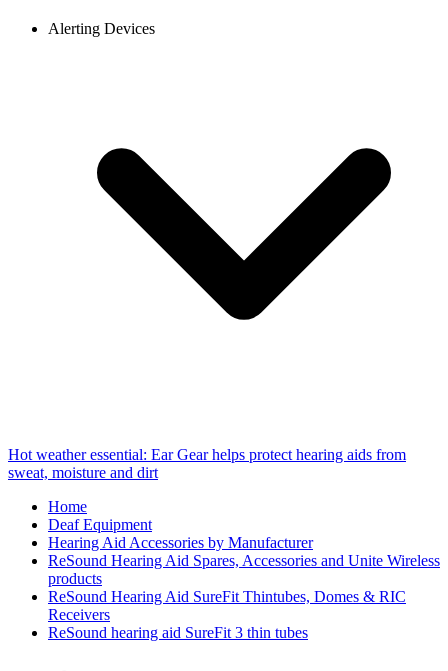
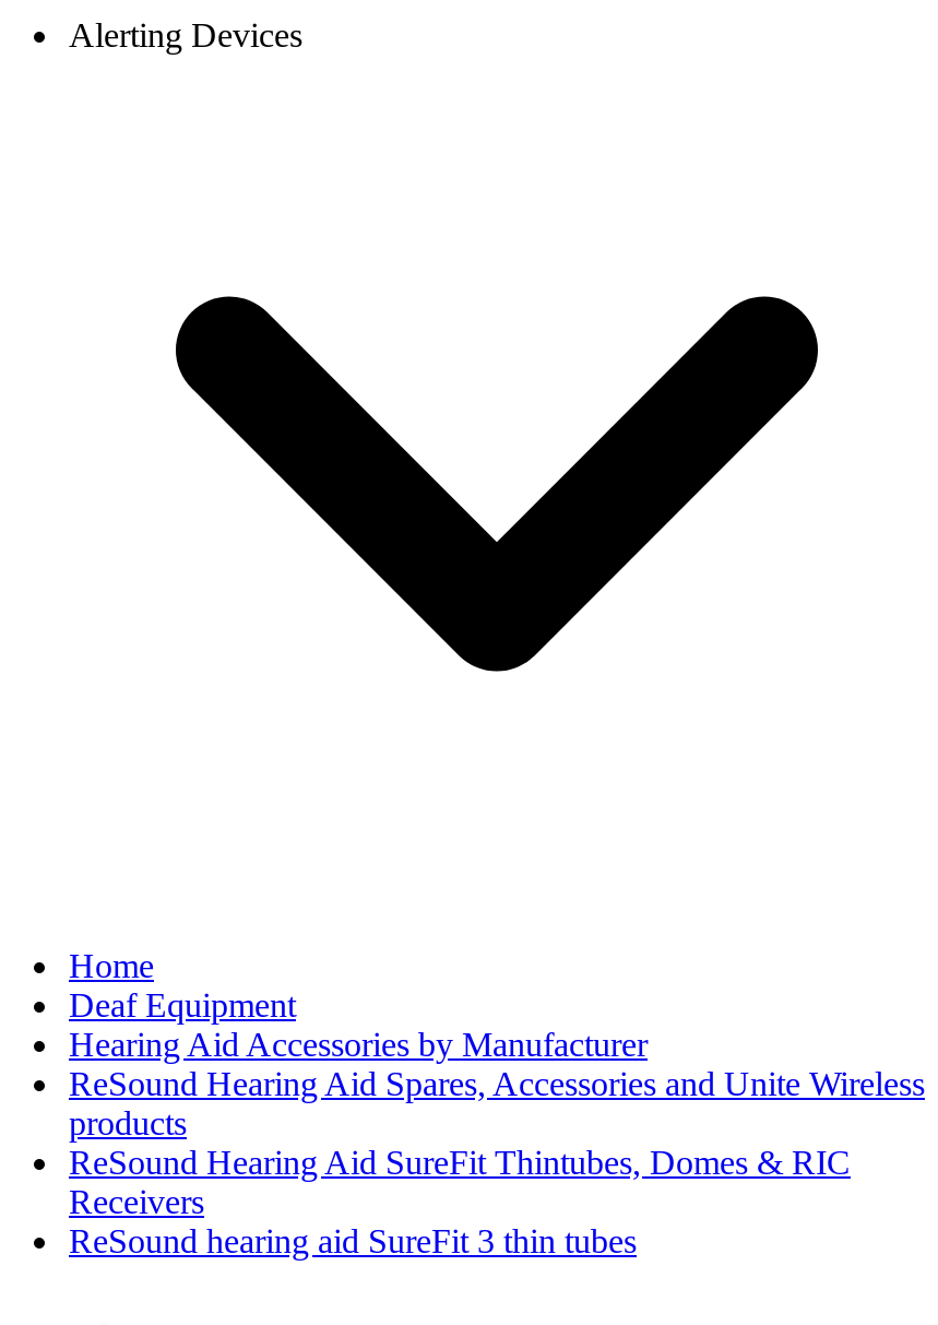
- Hot weather essential: Ear Gear helps protect hearing aids from
- sweat, moisture and dirt
